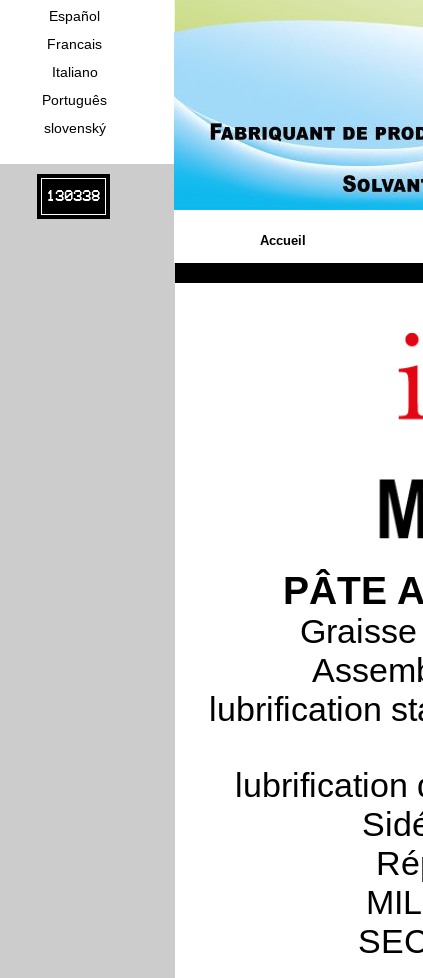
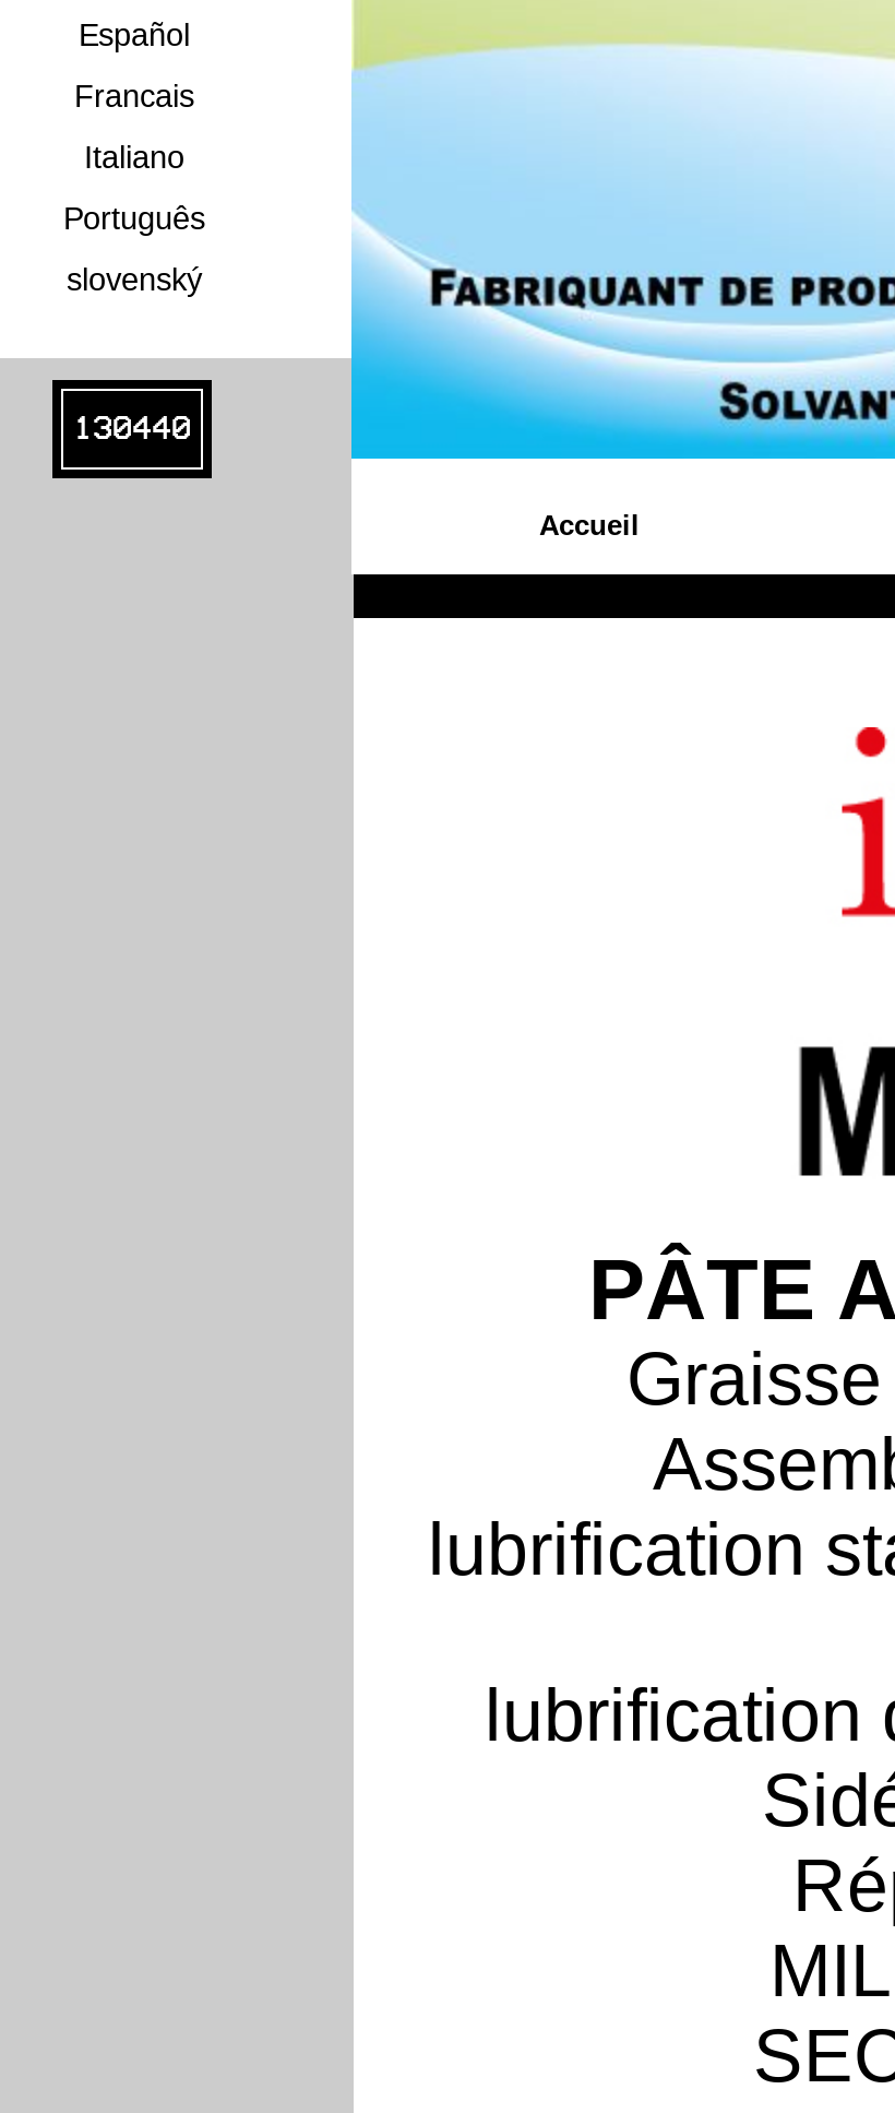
- 130338
+ 130440
